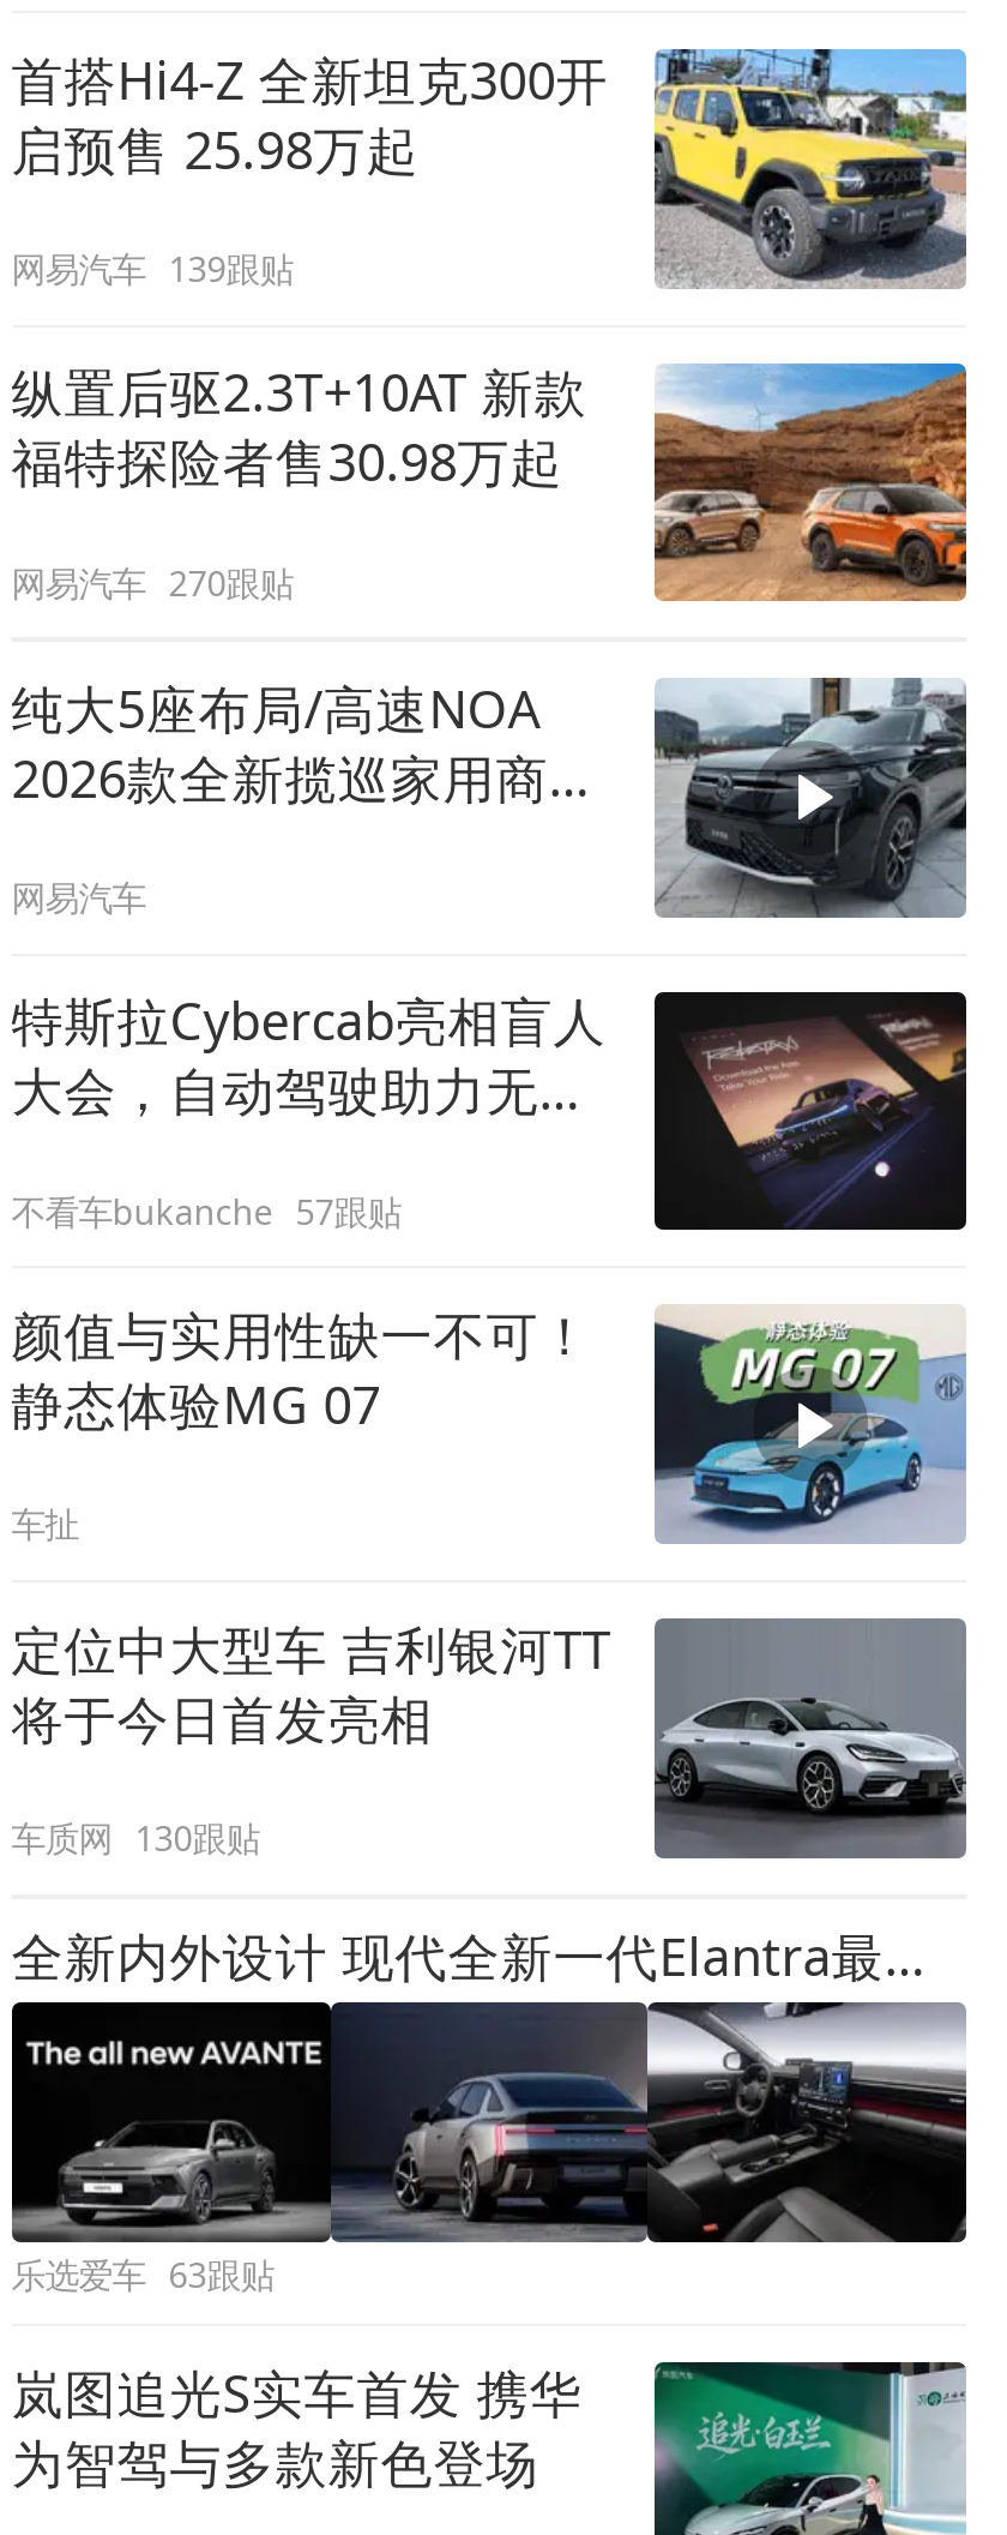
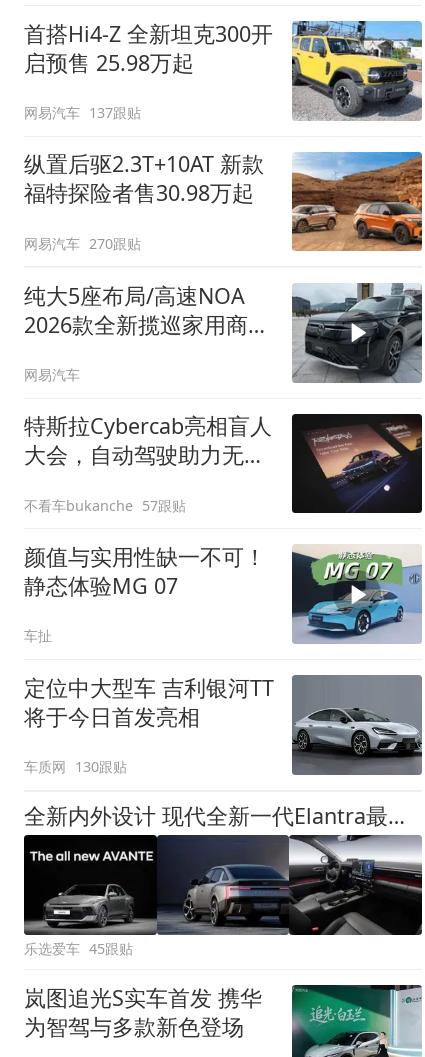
- 网易汽车 139跟贴
+ 网易汽车 137跟贴

- 乐选爱车 63跟贴
+ 乐选爱车 45跟贴
